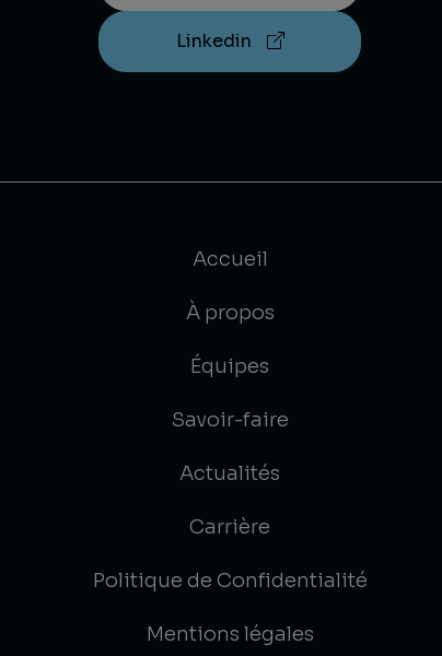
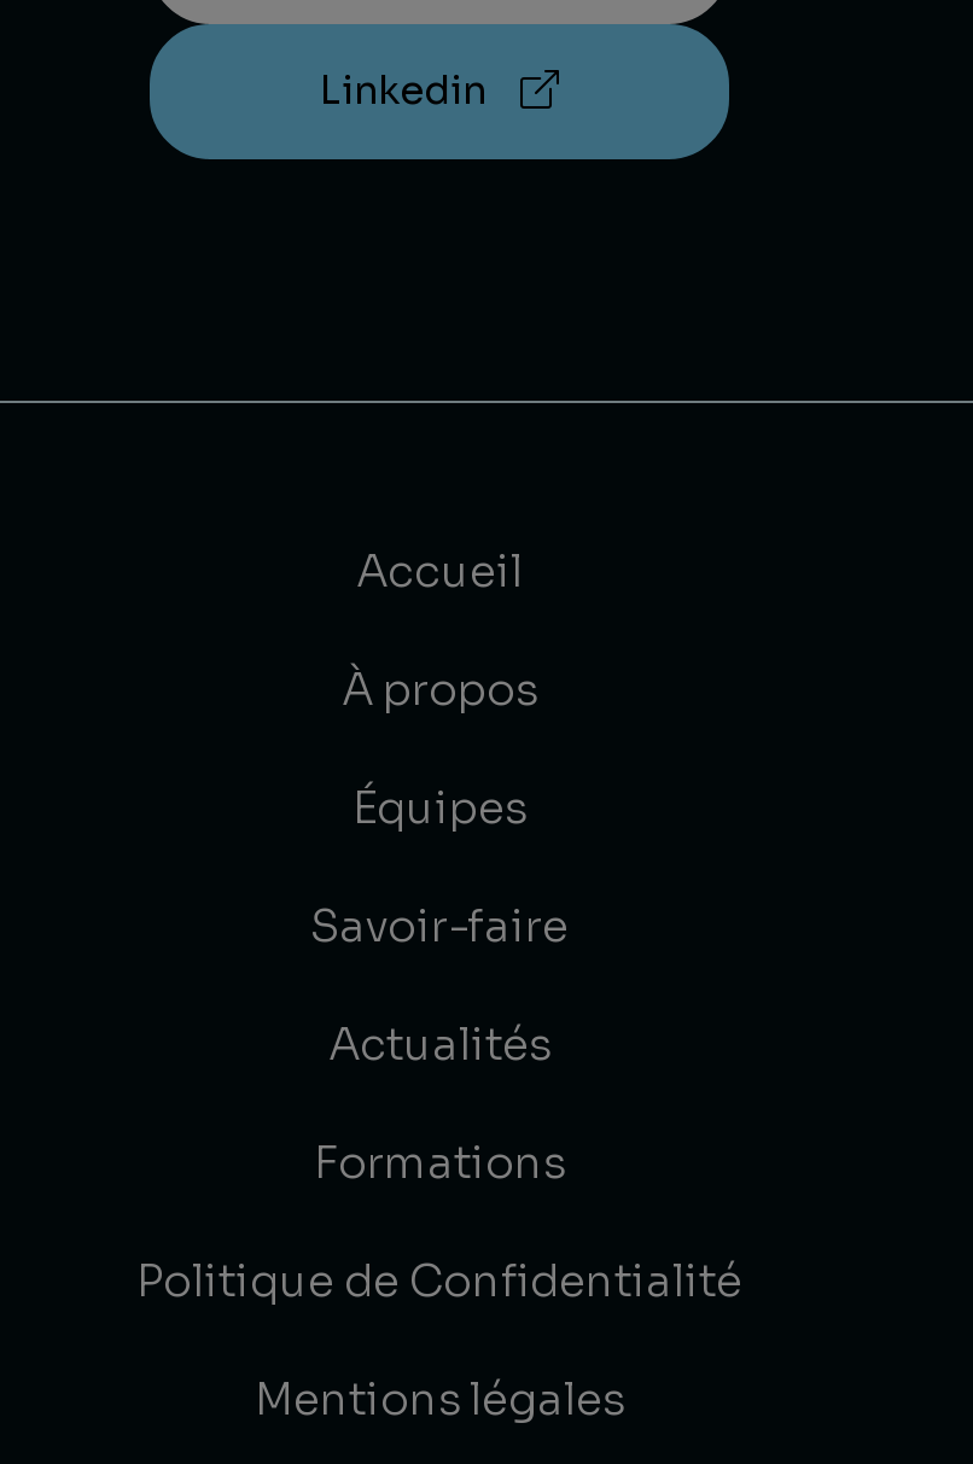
- Carrière
+ Formations
